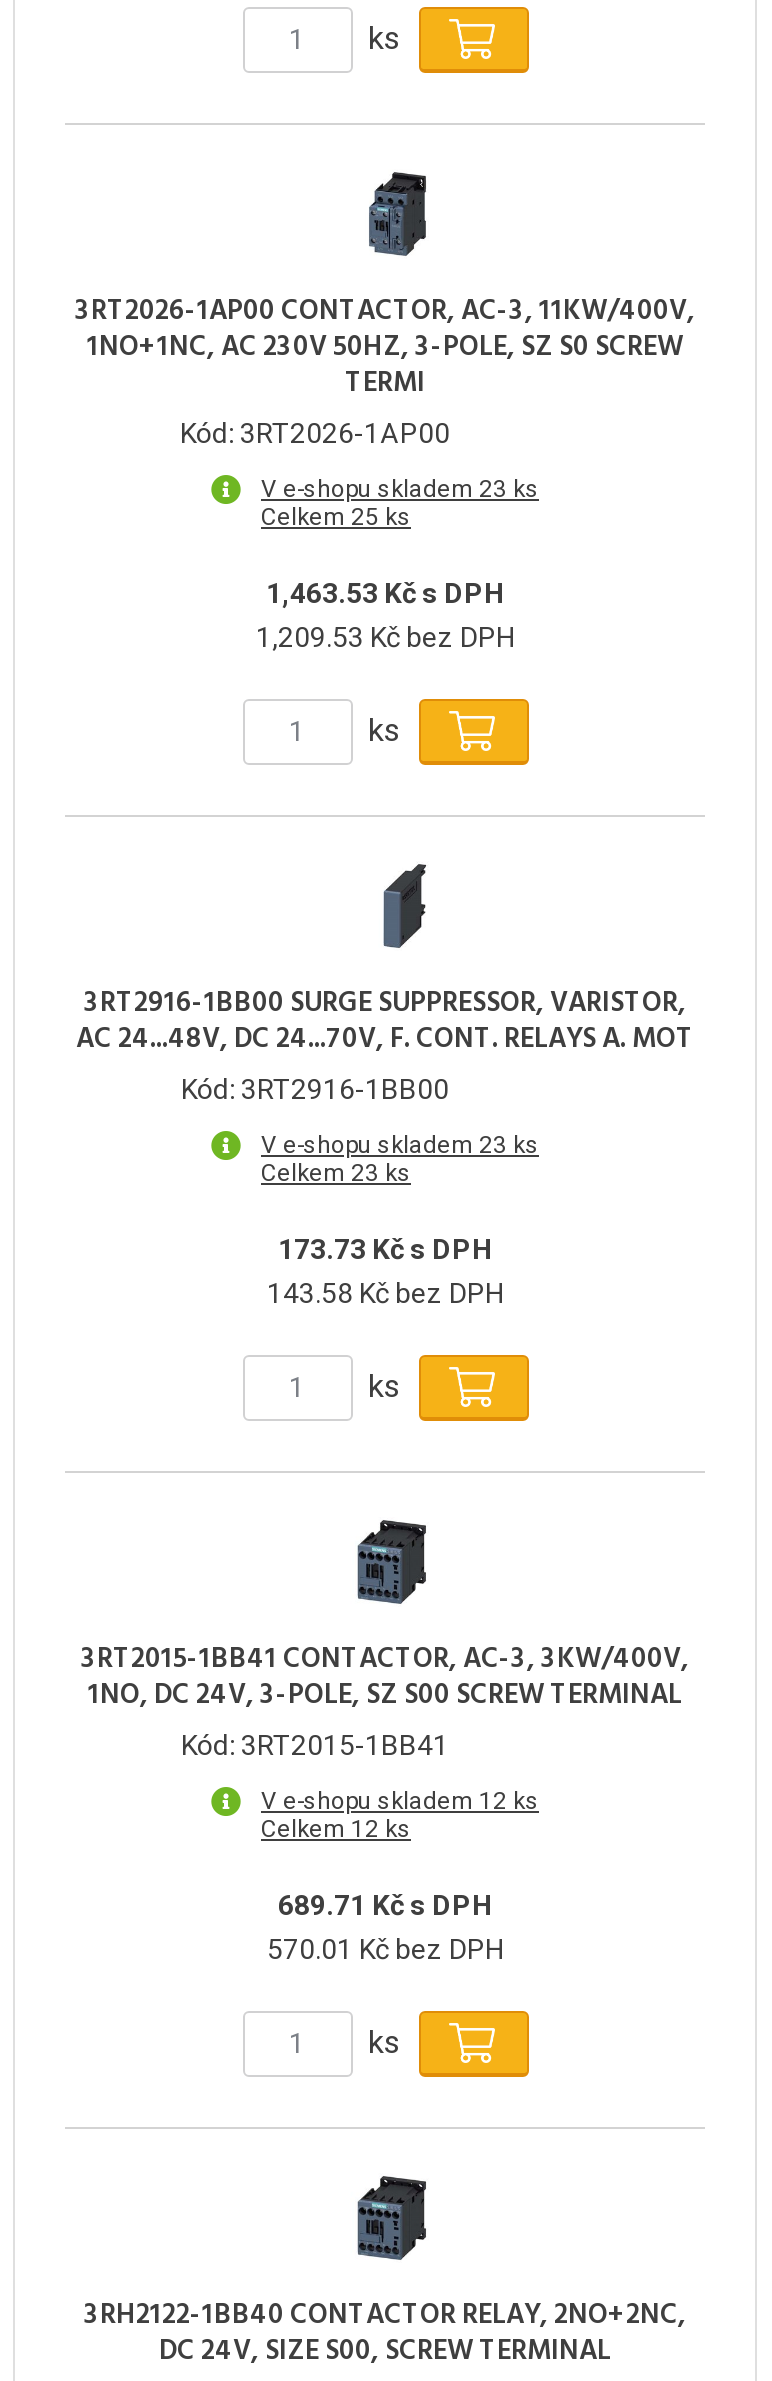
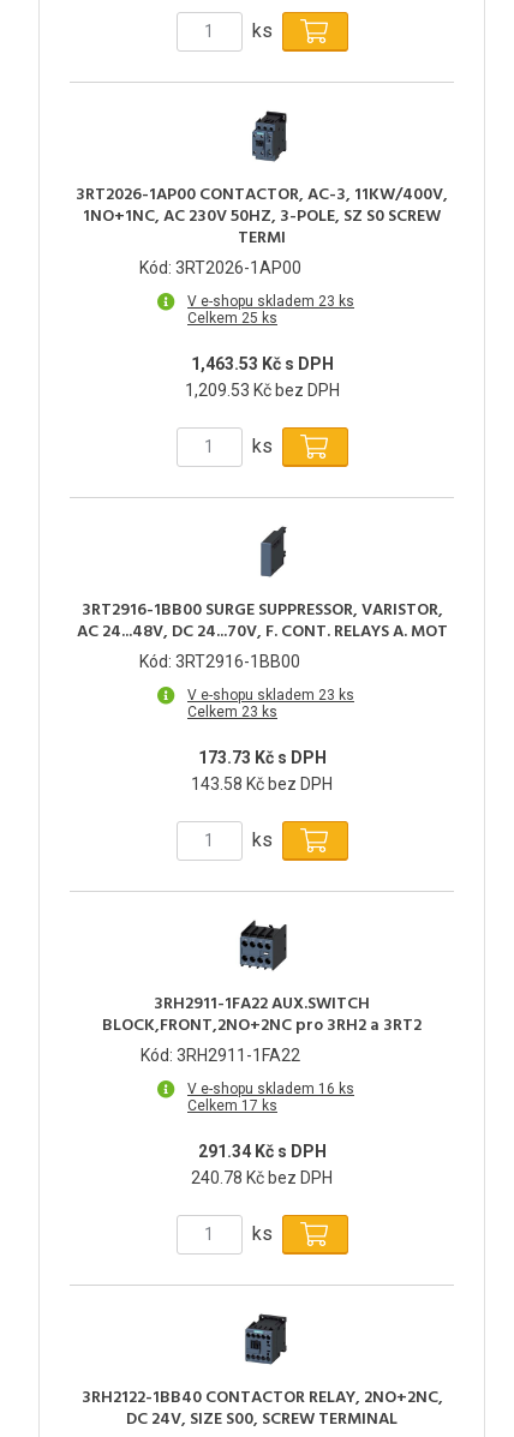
- [image]
- 3RT2015-1BB41 CONTACTOR, AC-3, 3KW/400V,
- 1NO, DC 24V, 3-POLE, SZ S00 SCREW TERMINAL
- Kód: 3RT2015-1BB41
+ [image]
+ 3RH2911-1FA22 AUX.SWITCH
+ BLOCK,FRONT,2NO+2NC pro 3RH2 a 3RT2
+ Kód: 3RH2911-1FA22

- V e-shopu skladem 12 ks
- Celkem 12 ks
+ V e-shopu skladem 16 ks
+ Celkem 17 ks

- 689.71 Kč s DPH
- 570.01 Kč bez DPH
+ 291.34 Kč s DPH
+ 240.78 Kč bez DPH
